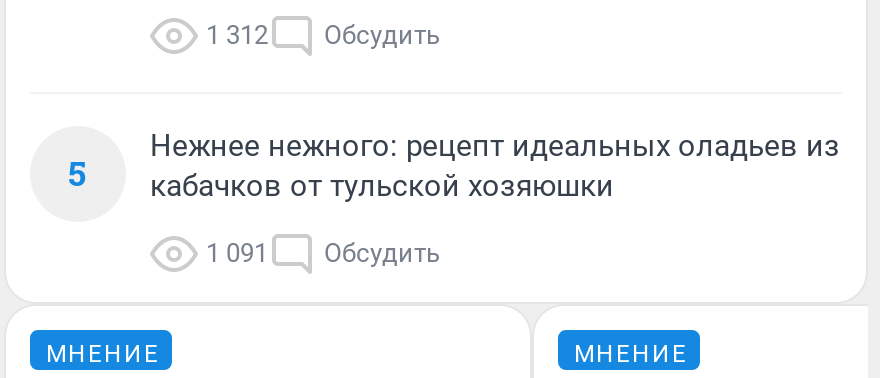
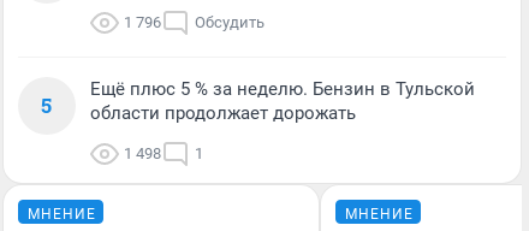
- 1 312 Обсудить
+ 1 796 Обсудить

- Нежнее нежного: рецепт идеальных оладьев из
- кабачков от тульской хозяюшки
+ Ещё плюс 5 % за неделю. Бензин в Тульской
+ области продолжает дорожать

- 1 091
- Обсудить
+ 1 498
+ 1
